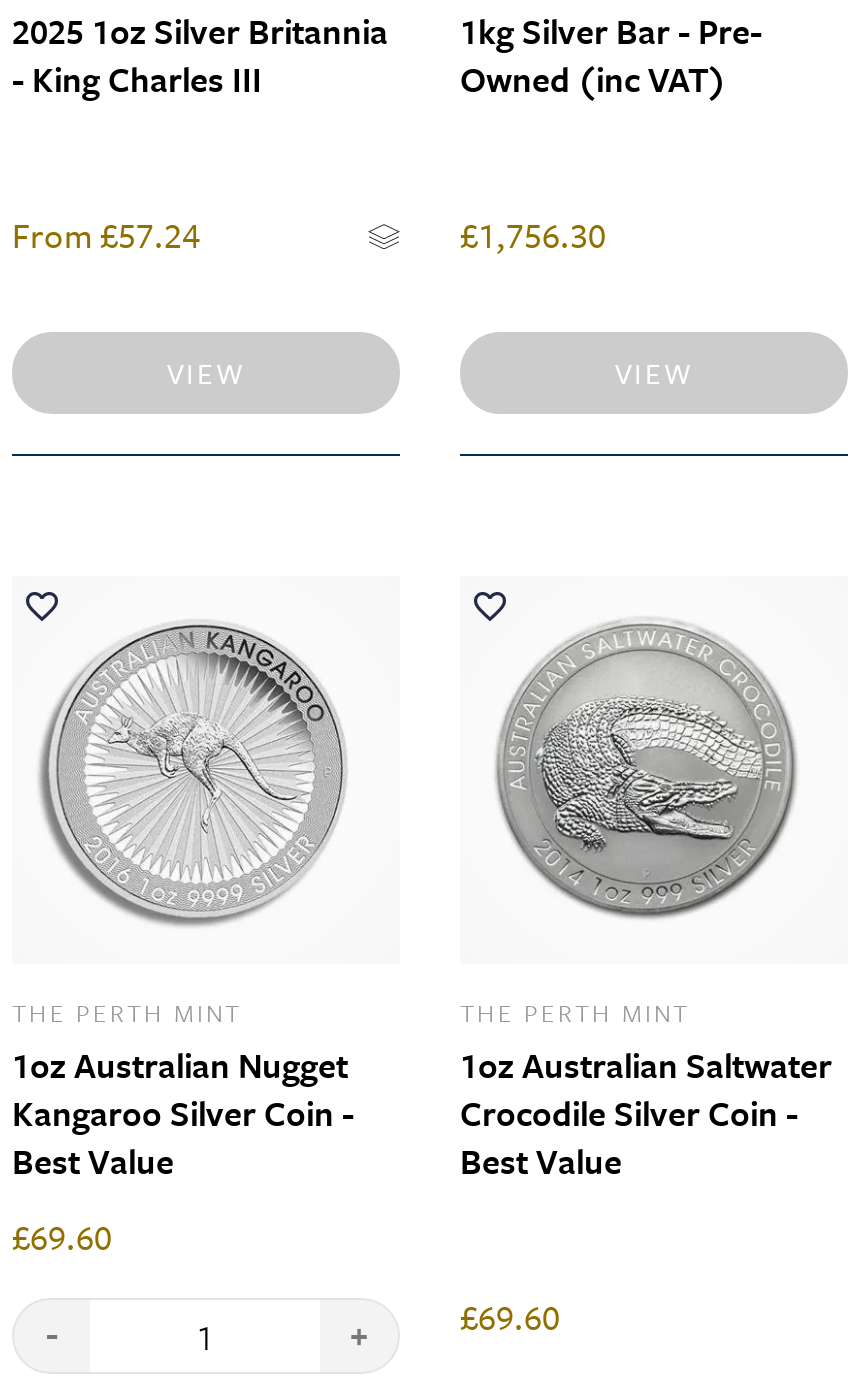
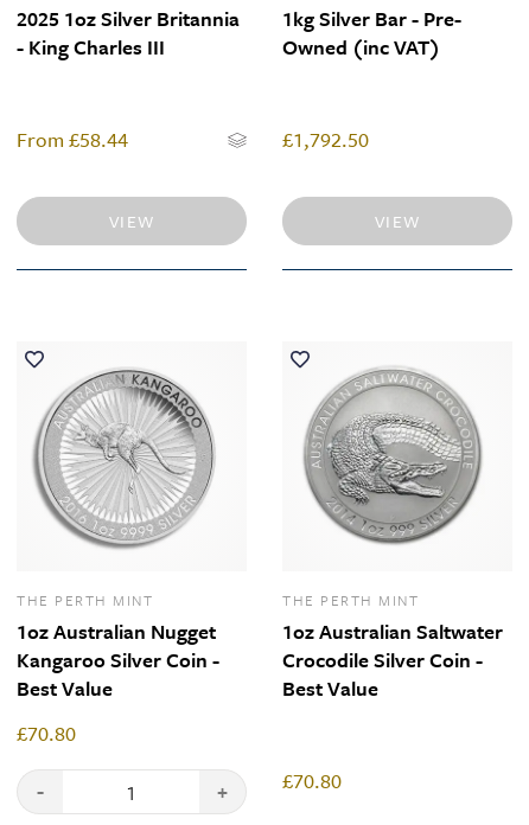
- From £57.24
+ From £58.44

- £1,756.30
+ £1,792.50

- £69.60
+ £70.80

- £69.60
+ £70.80
